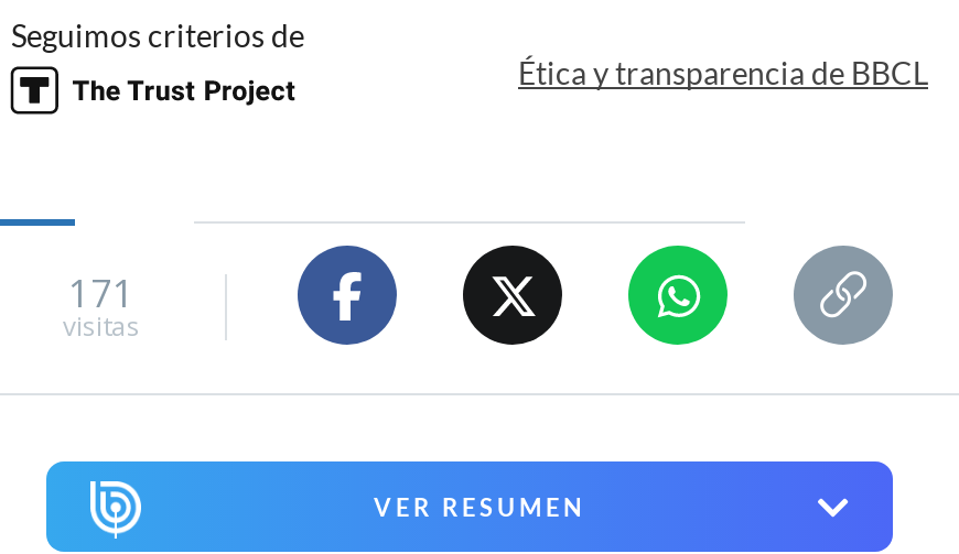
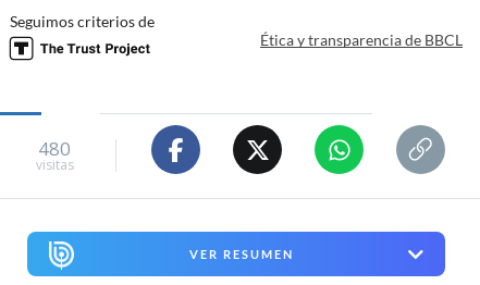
- 171
+ 480
